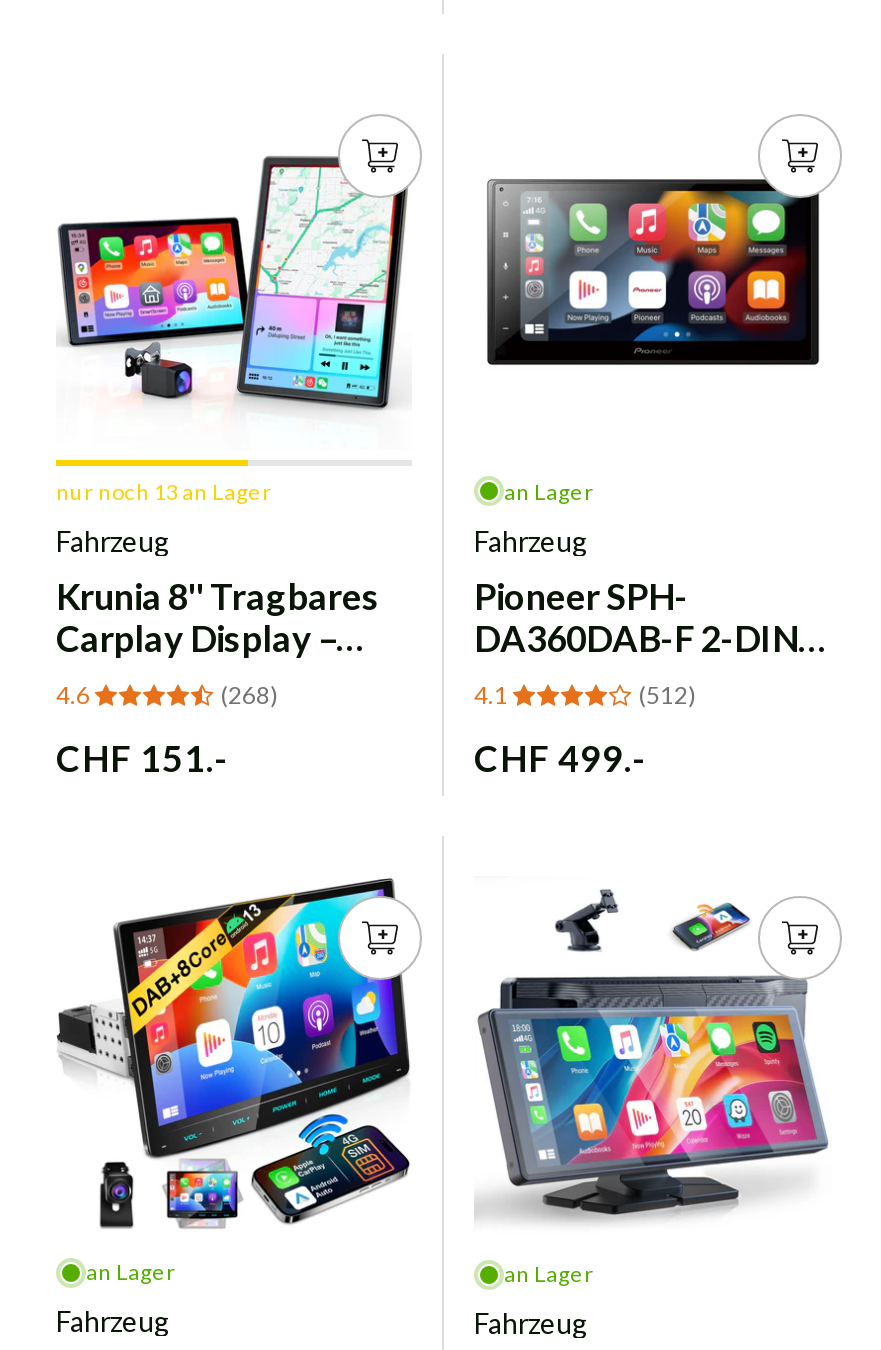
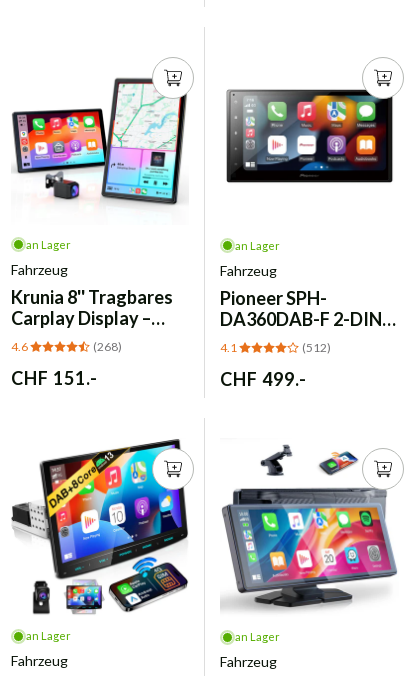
- nur noch 13 an Lager
+ an Lager
